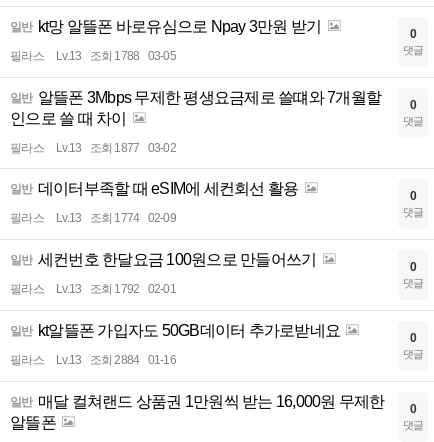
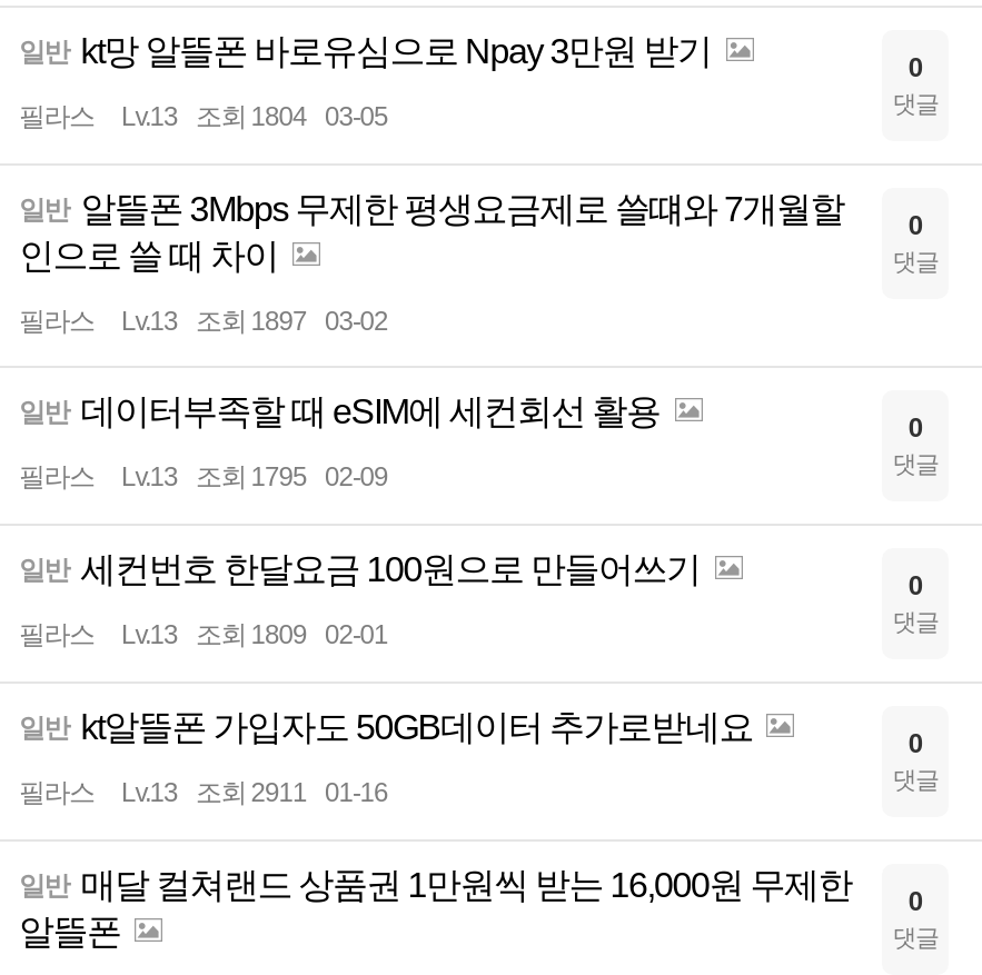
- 필라스 Lv.13 조회 1788 03-05
+ 필라스 Lv.13 조회 1804 03-05

- 필라스 Lv.13 조회 1877 03-02
+ 필라스 Lv.13 조회 1897 03-02

- 필라스 Lv.13 조회 1774 02-09
+ 필라스 Lv.13 조회 1795 02-09

- 필라스 Lv.13 조회 1792 02-01
+ 필라스 Lv.13 조회 1809 02-01

- 필라스 Lv.13 조회 2884 01-16
+ 필라스 Lv.13 조회 2911 01-16
